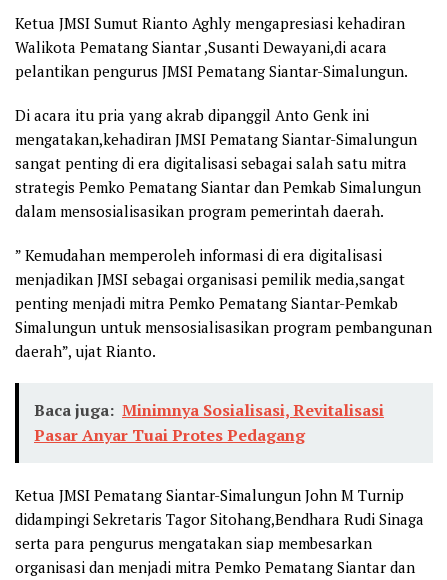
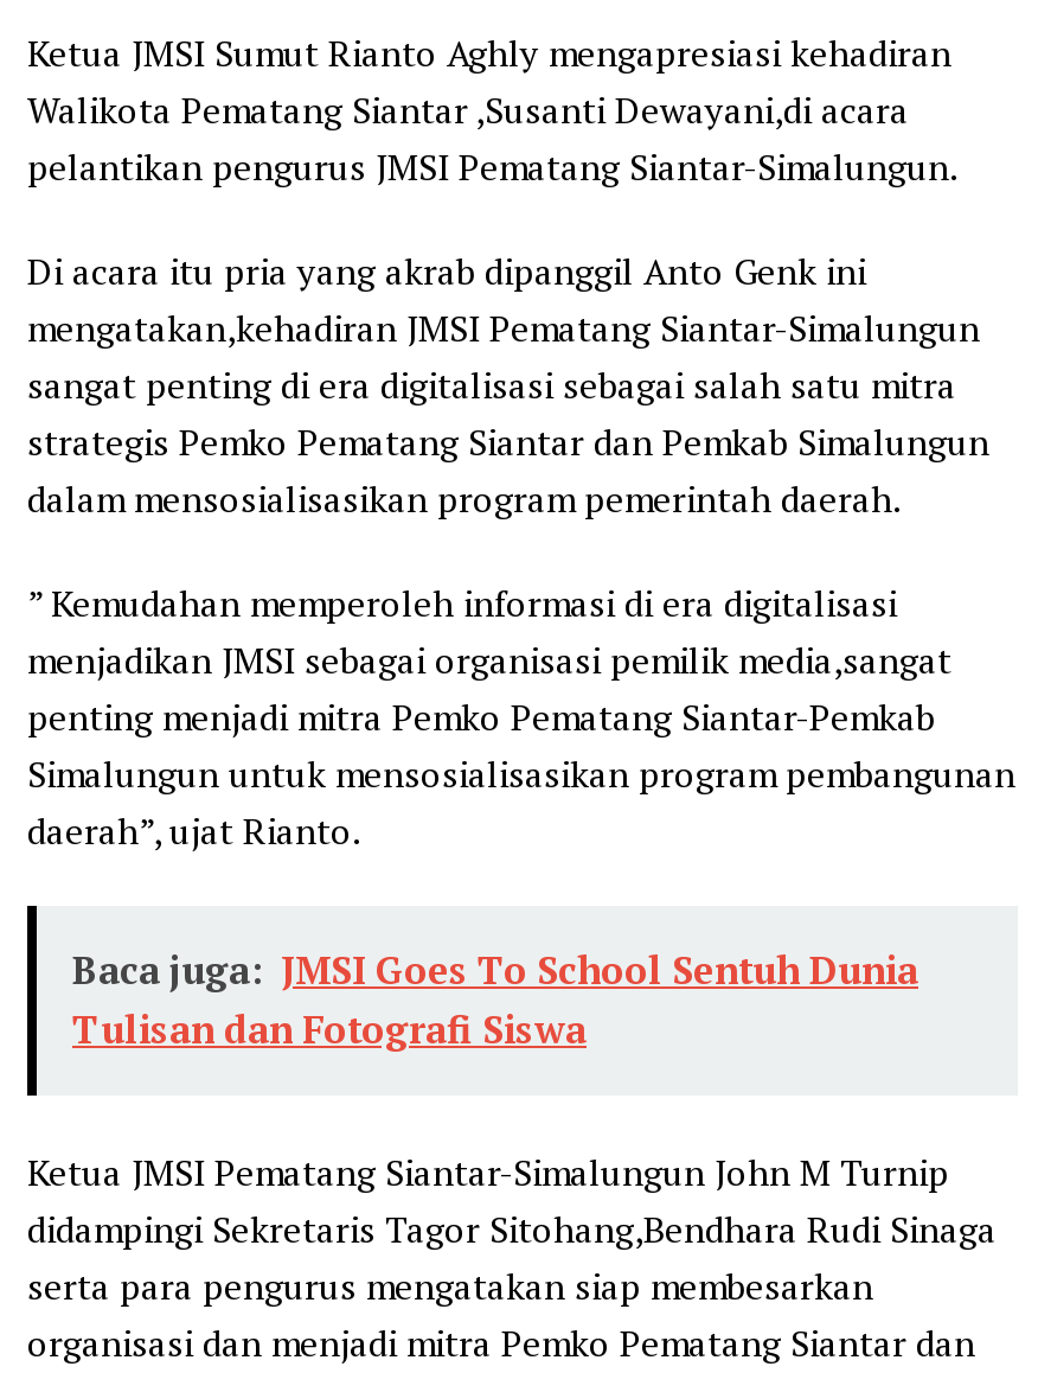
- Baca juga: Minimnya Sosialisasi, Revitalisasi
- Pasar Anyar Tuai Protes Pedagang
+ Baca juga: JMSI Goes To School Sentuh Dunia
+ Tulisan dan Fotografi Siswa
